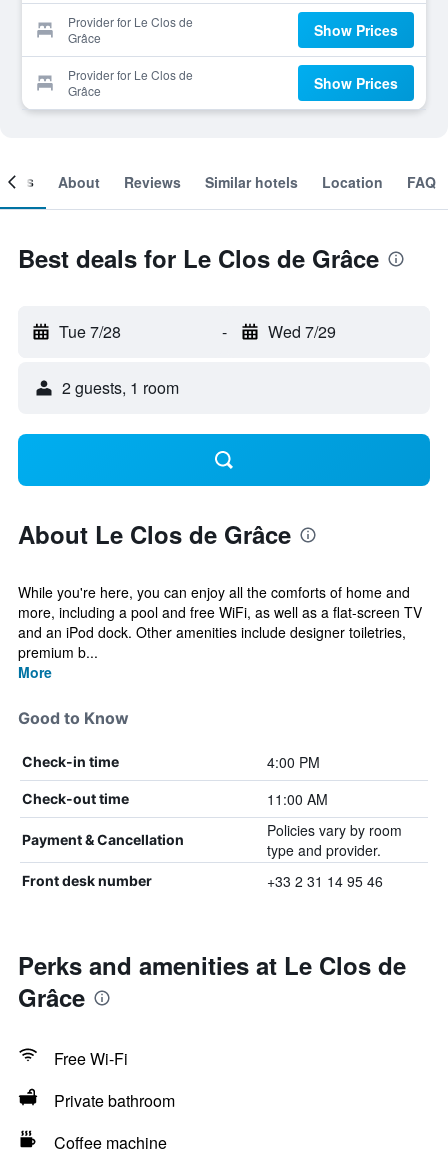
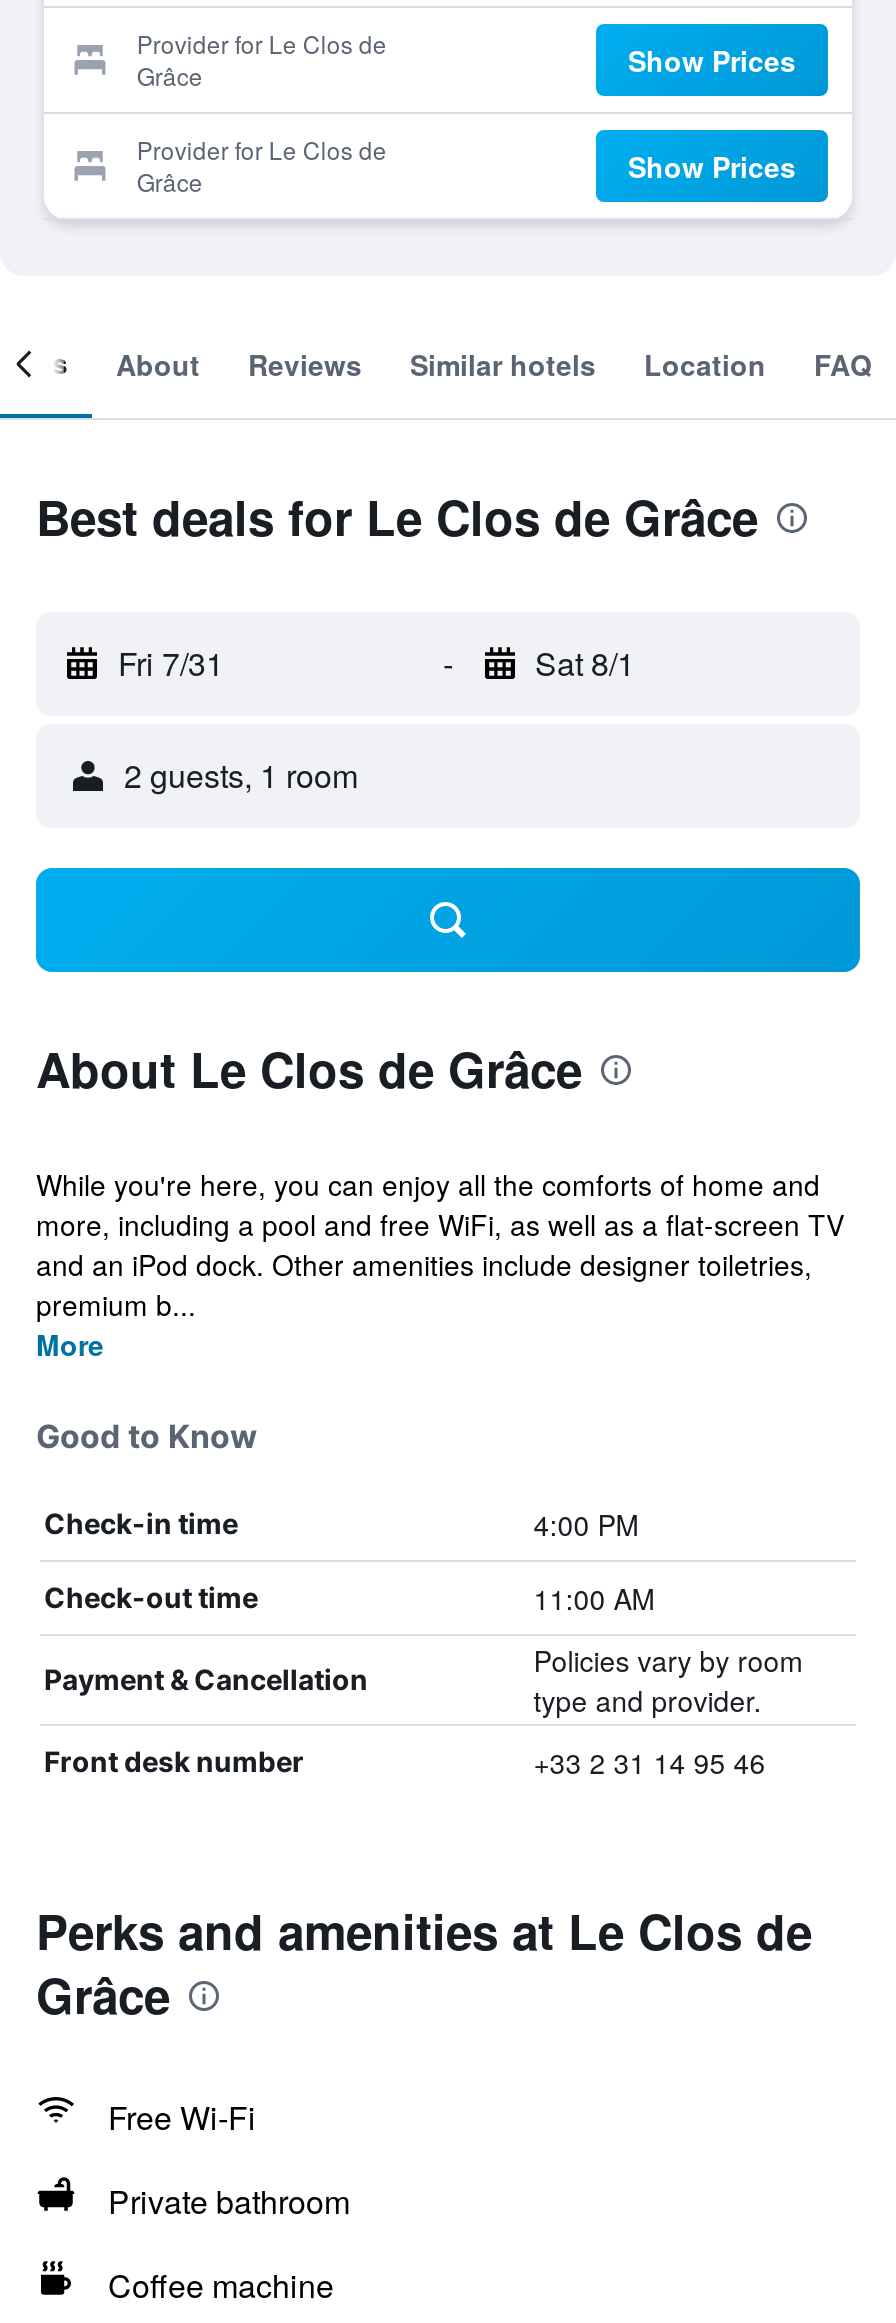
- Tue 7/28
+ Fri 7/31

- Wed 7/29
+ Sat 8/1
